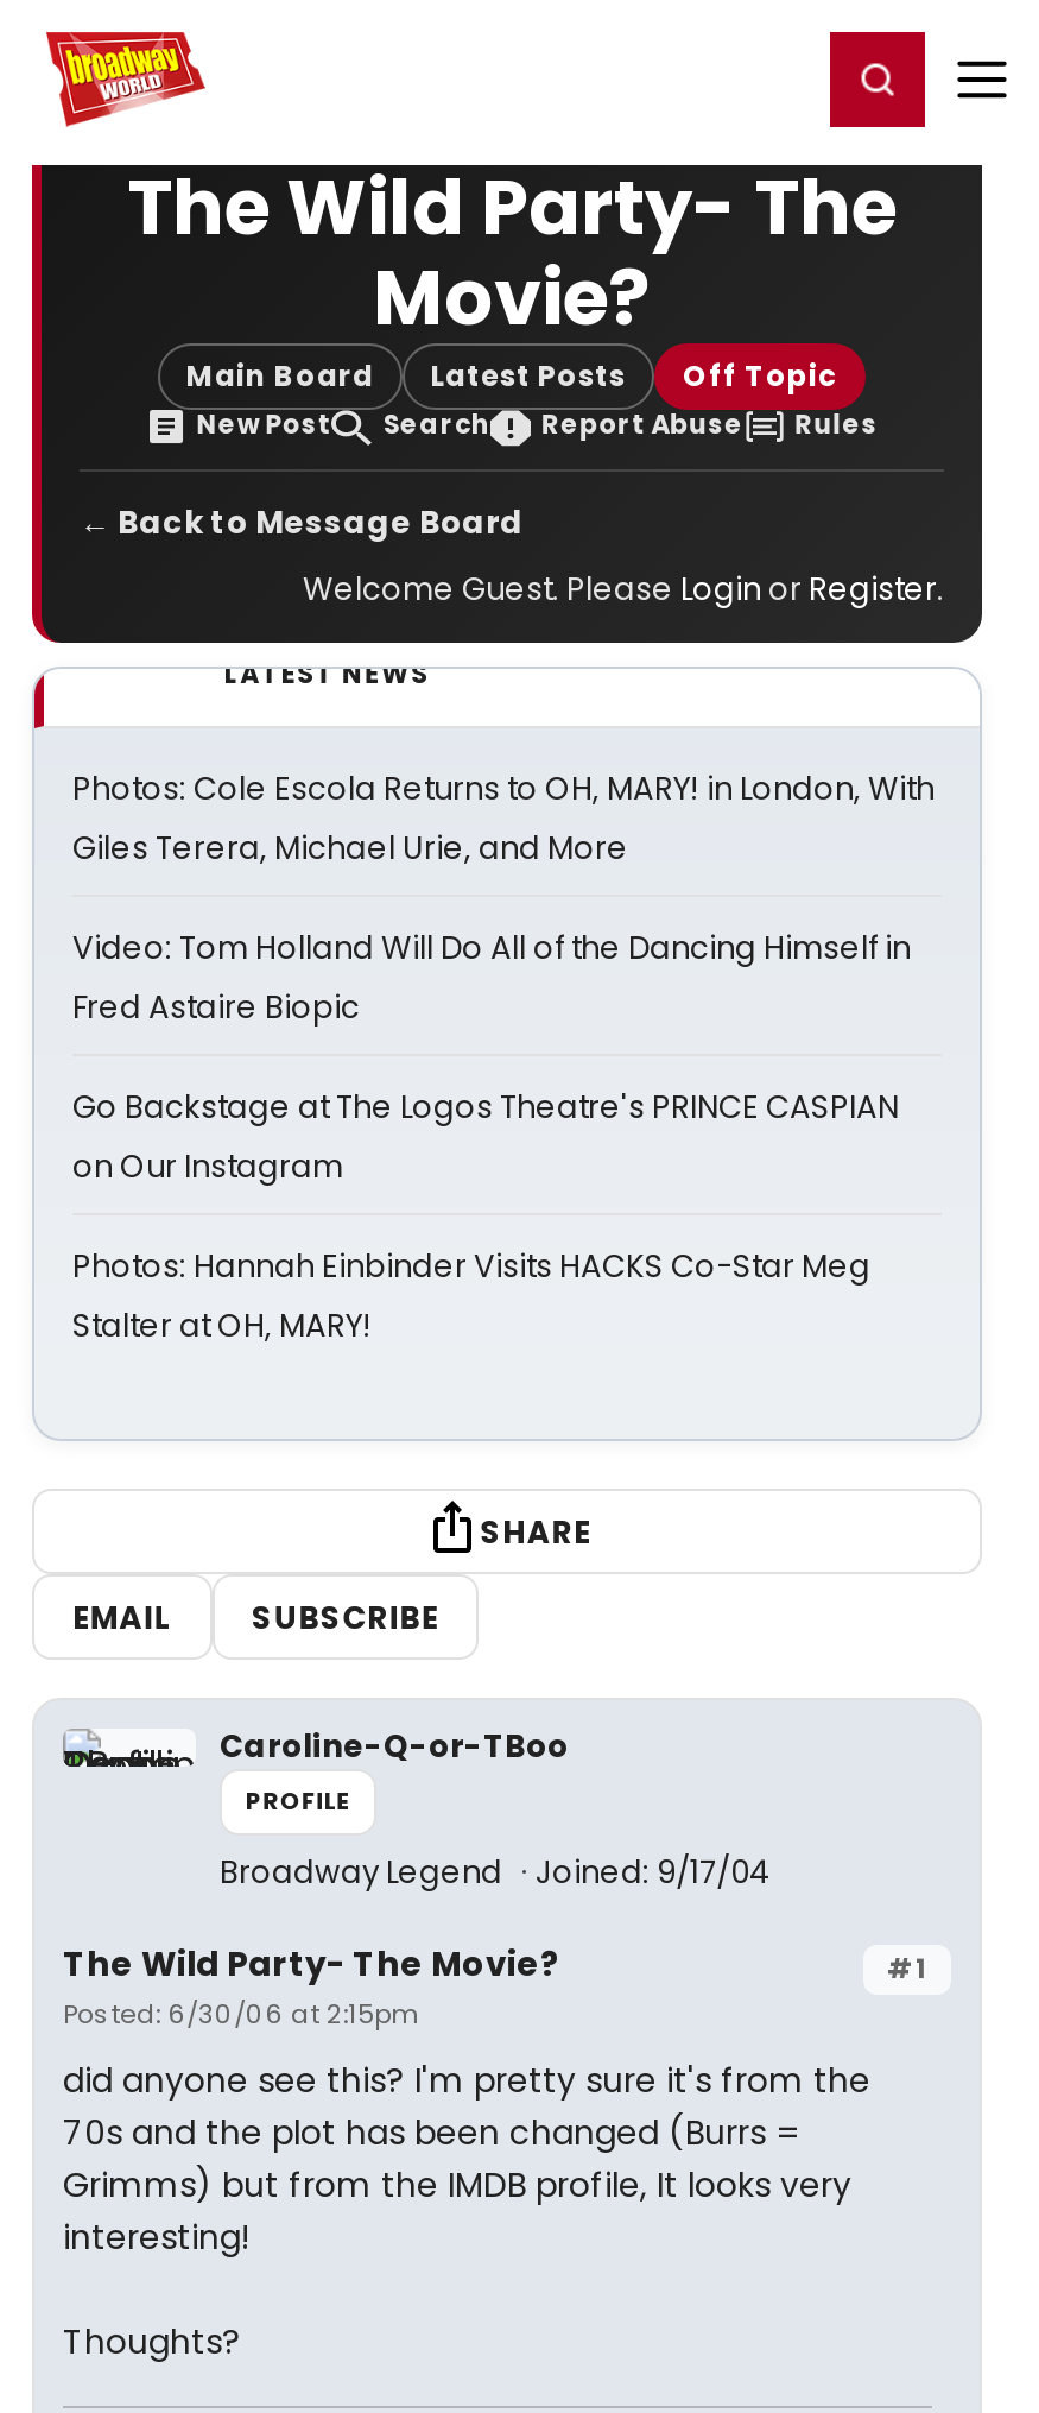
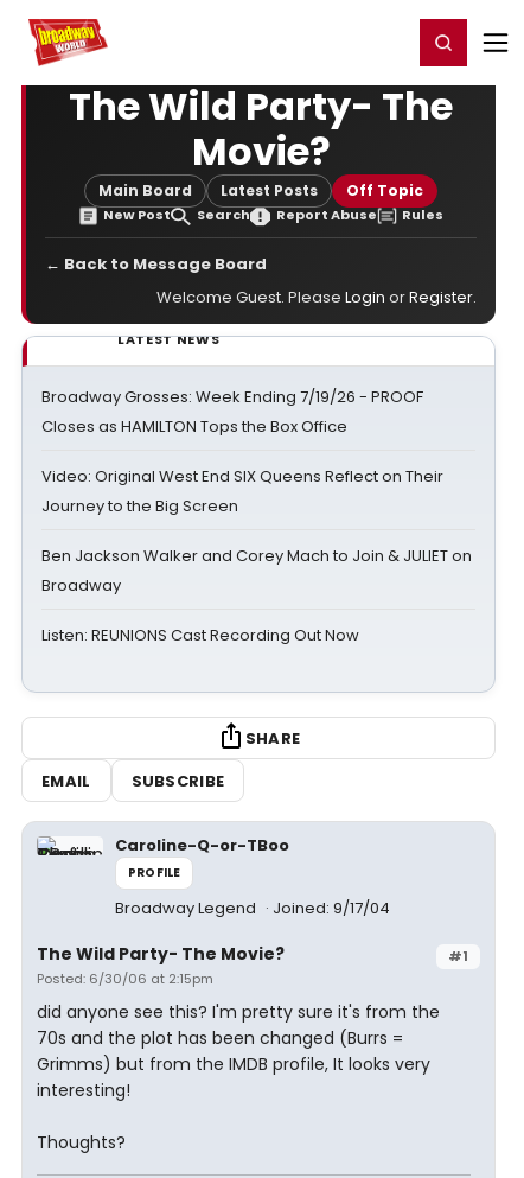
- Photos: Cole Escola Returns to OH, MARY! in London, With
- Giles Terera, Michael Urie, and More
+ Broadway Grosses: Week Ending 7/19/26 - PROOF
+ Closes as HAMILTON Tops the Box Office

- Video: Tom Holland Will Do All of the Dancing Himself in
- Fred Astaire Biopic
+ Video: Original West End SIX Queens Reflect on Their
+ Journey to the Big Screen

- Go Backstage at The Logos Theatre's PRINCE CASPIAN
- on Our Instagram
+ Ben Jackson Walker and Corey Mach to Join & JULIET on
+ Broadway

- Photos: Hannah Einbinder Visits HACKS Co-Star Meg
- Stalter at OH, MARY!
+ Listen: REUNIONS Cast Recording Out Now
